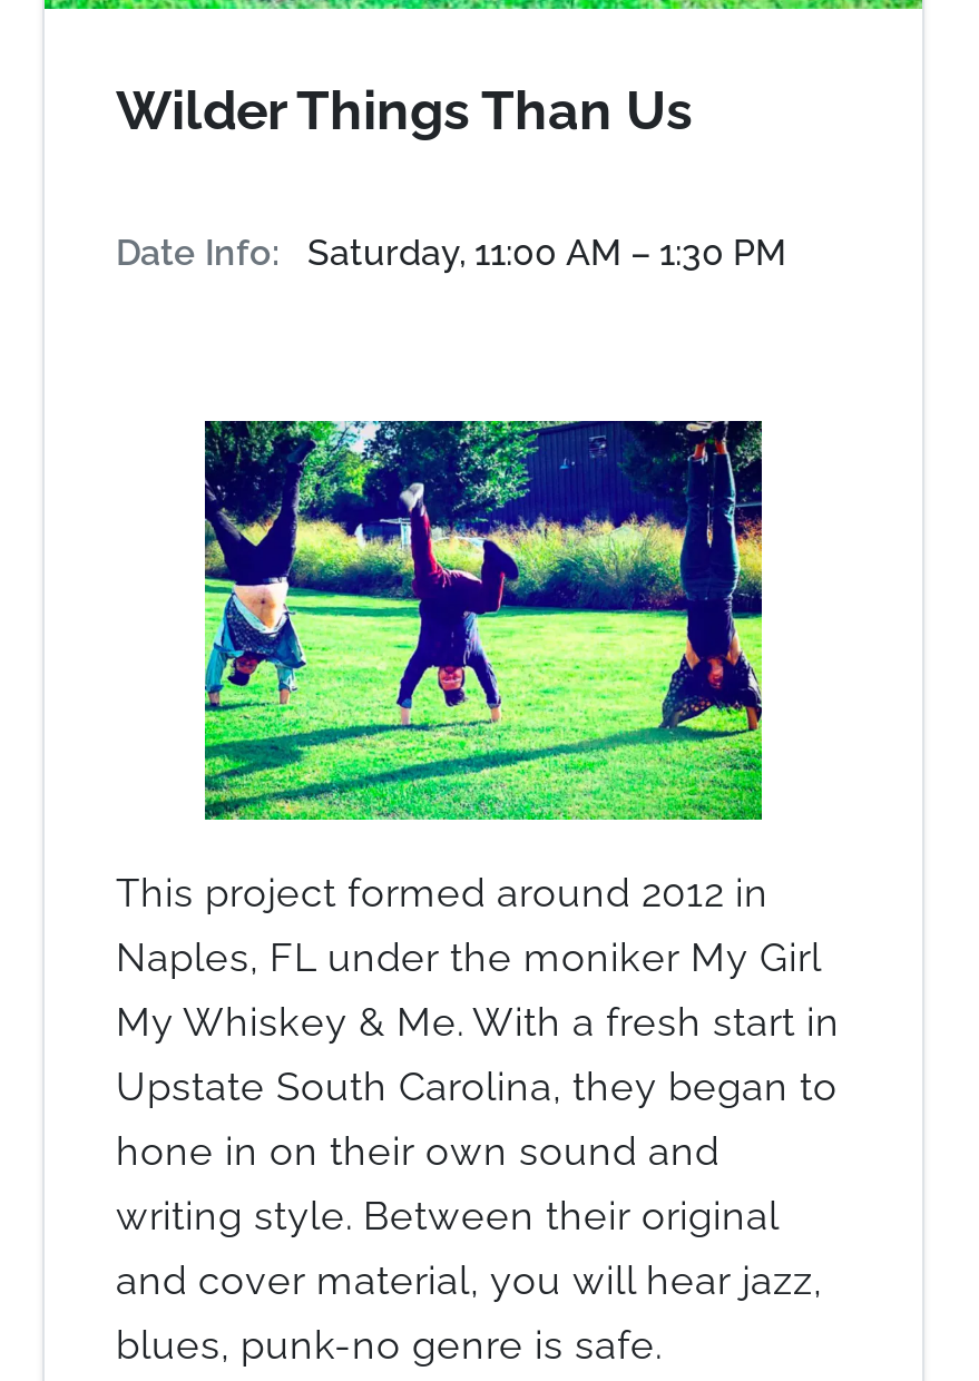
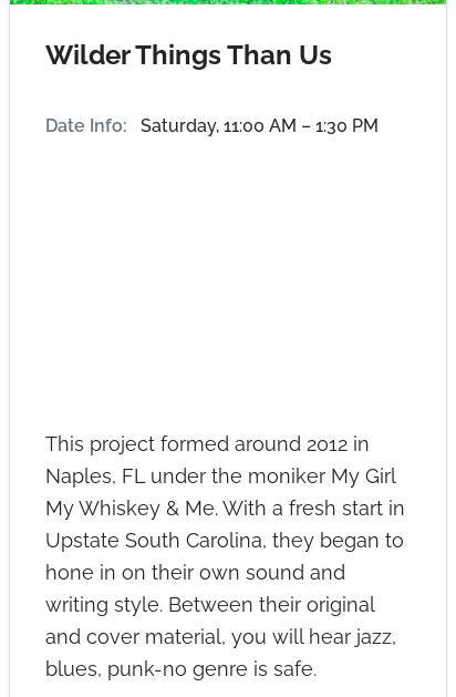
- [image]
